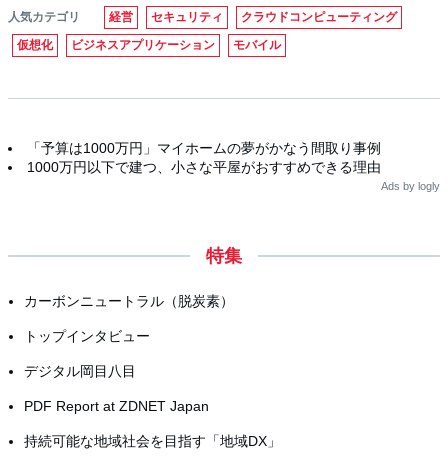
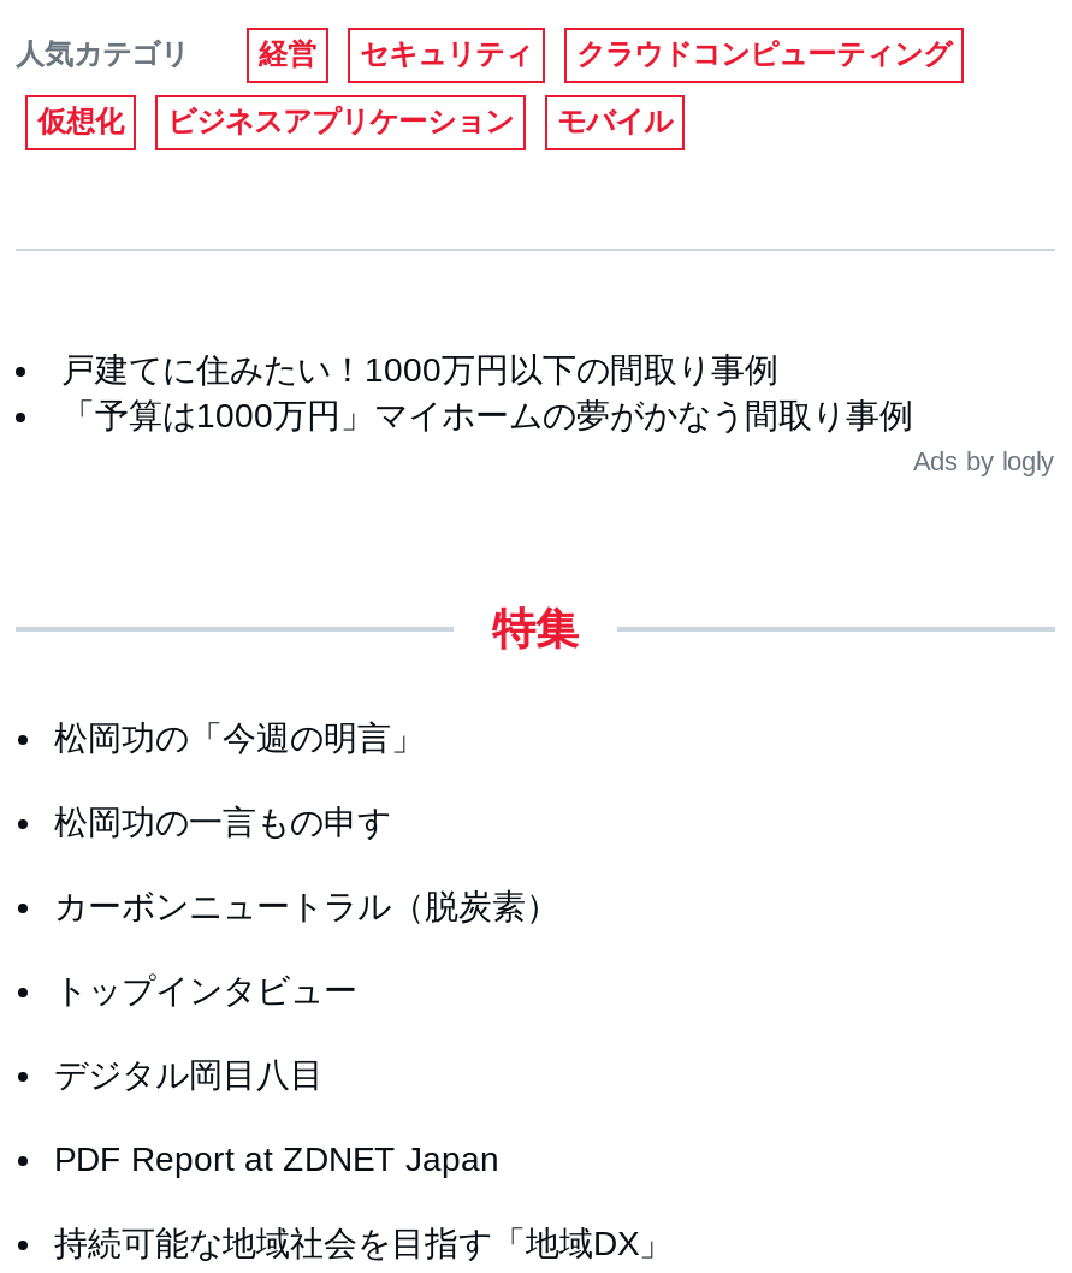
+ 戸建てに住みたい！1000万円以下の間取り事例

- 1000万円以下で建つ、小さな平屋がおすすめできる理由

+ 松岡功の「今週の明言」
+ 松岡功の一言もの申す
